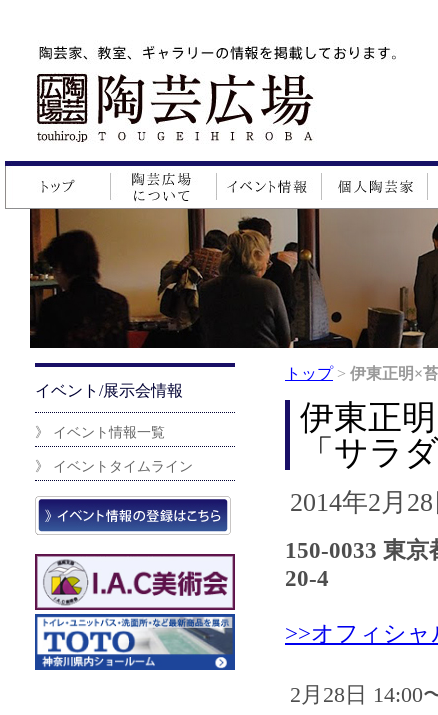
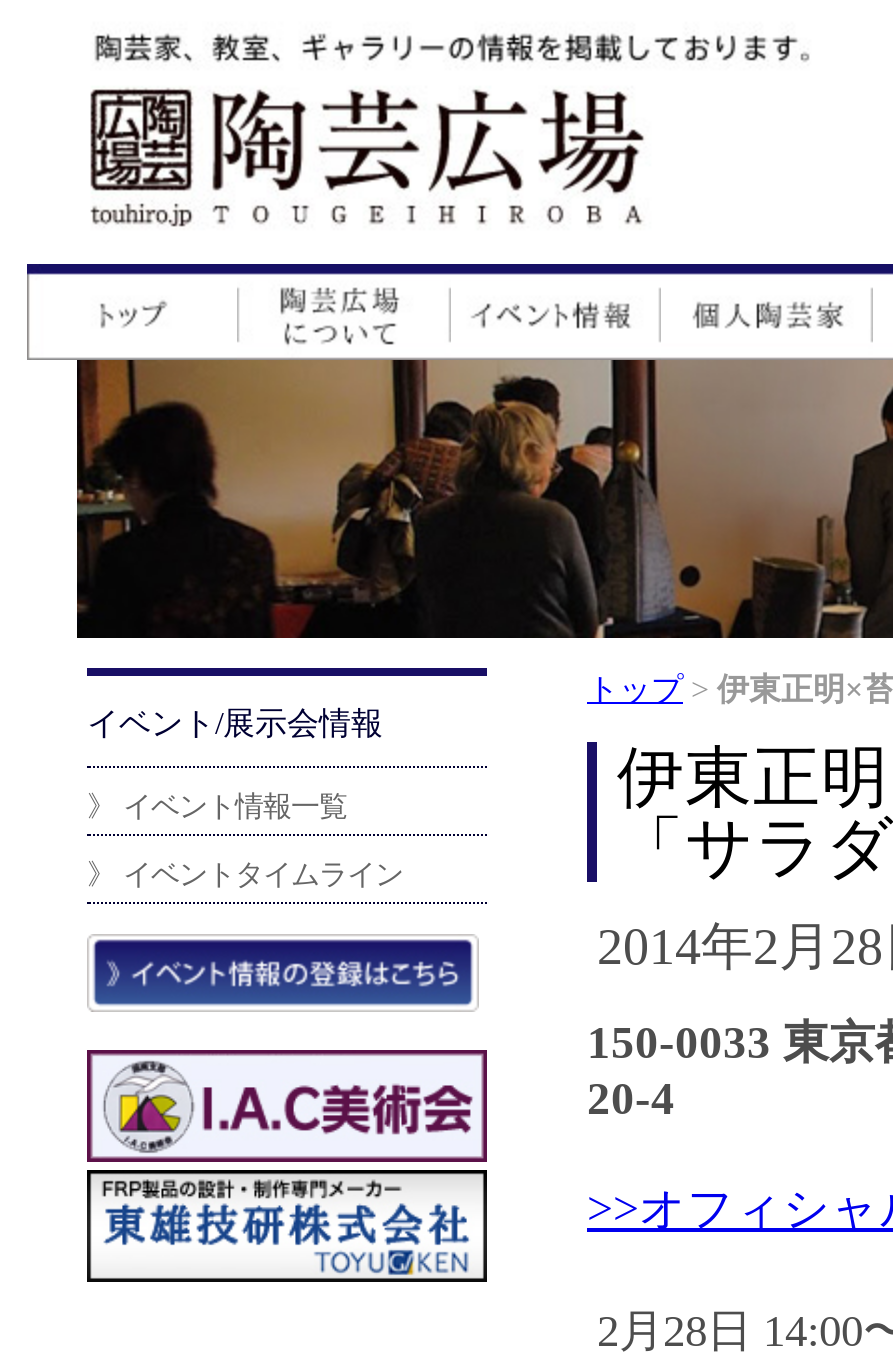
- [image]
+ [image]
